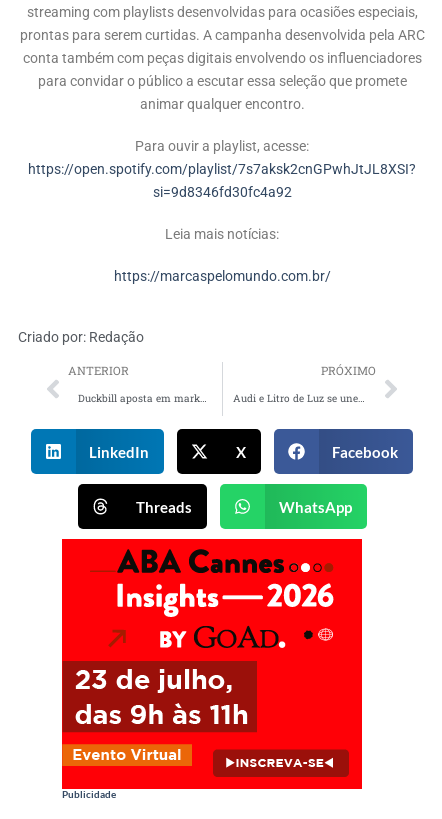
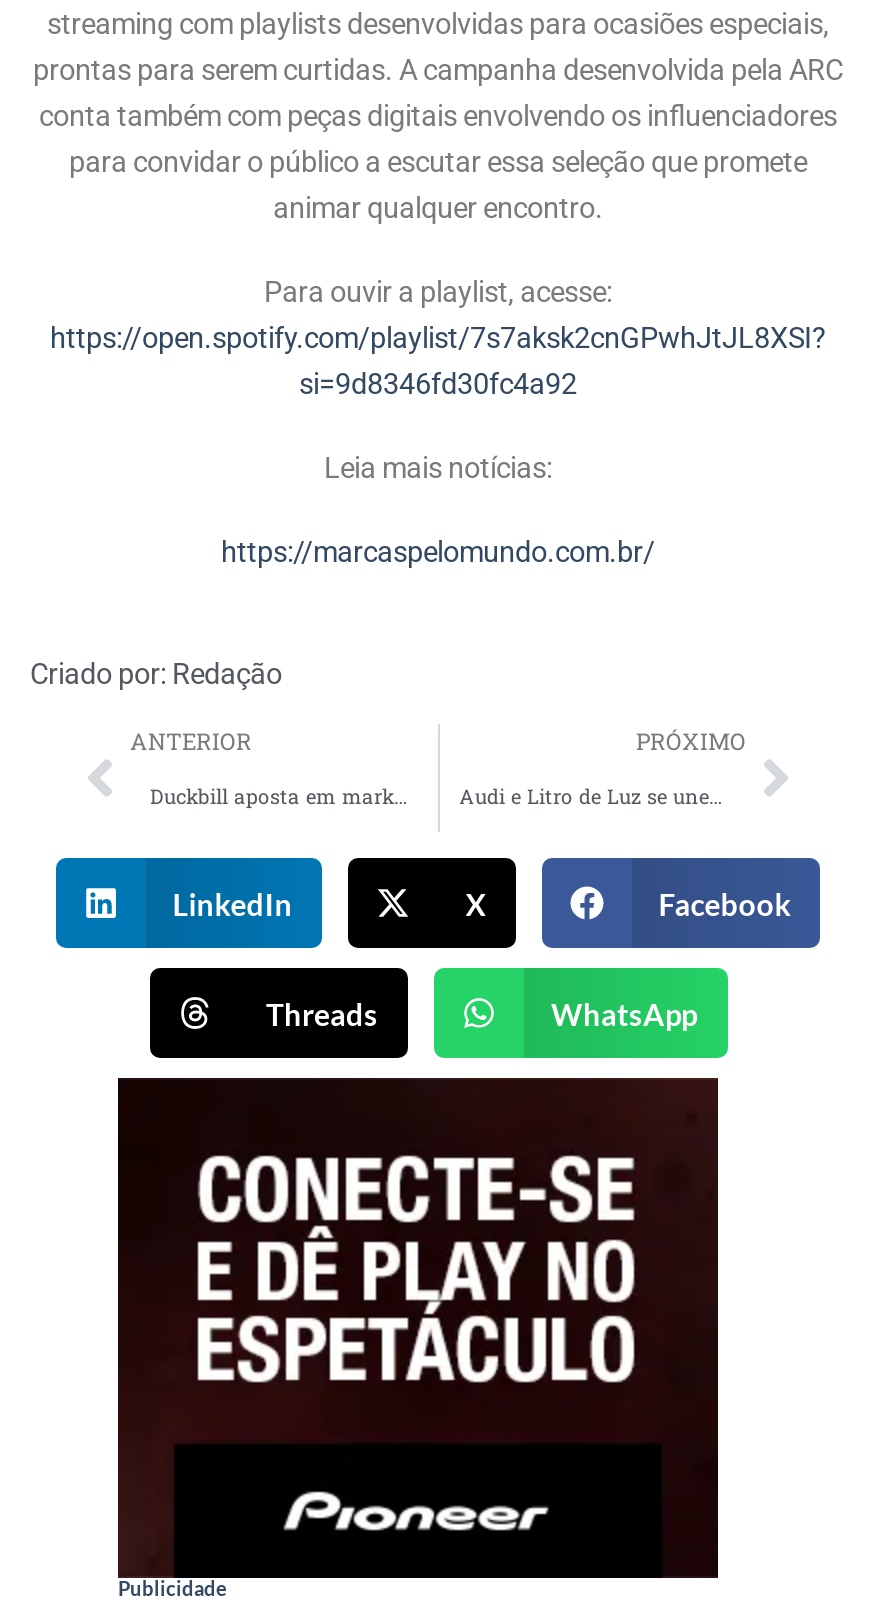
- [image]
+ [image]
